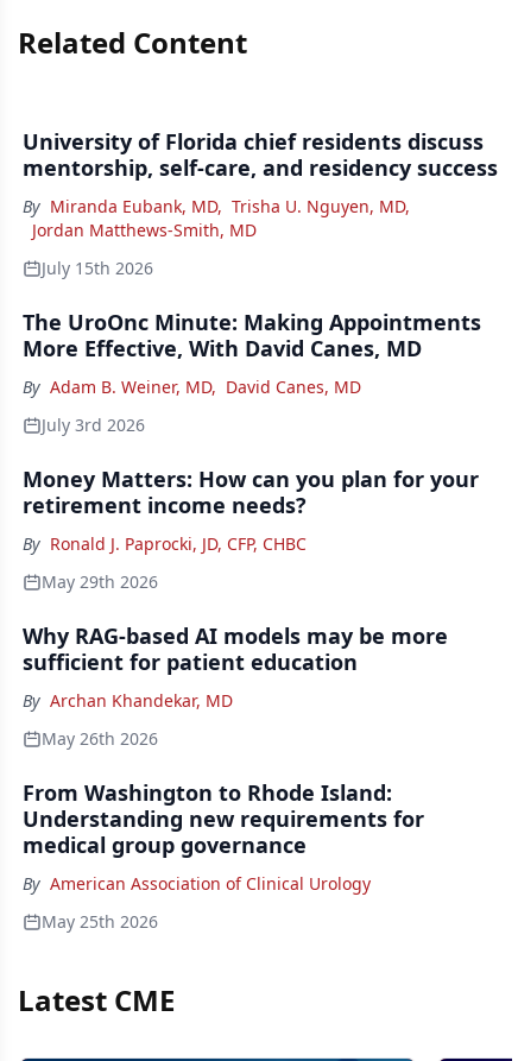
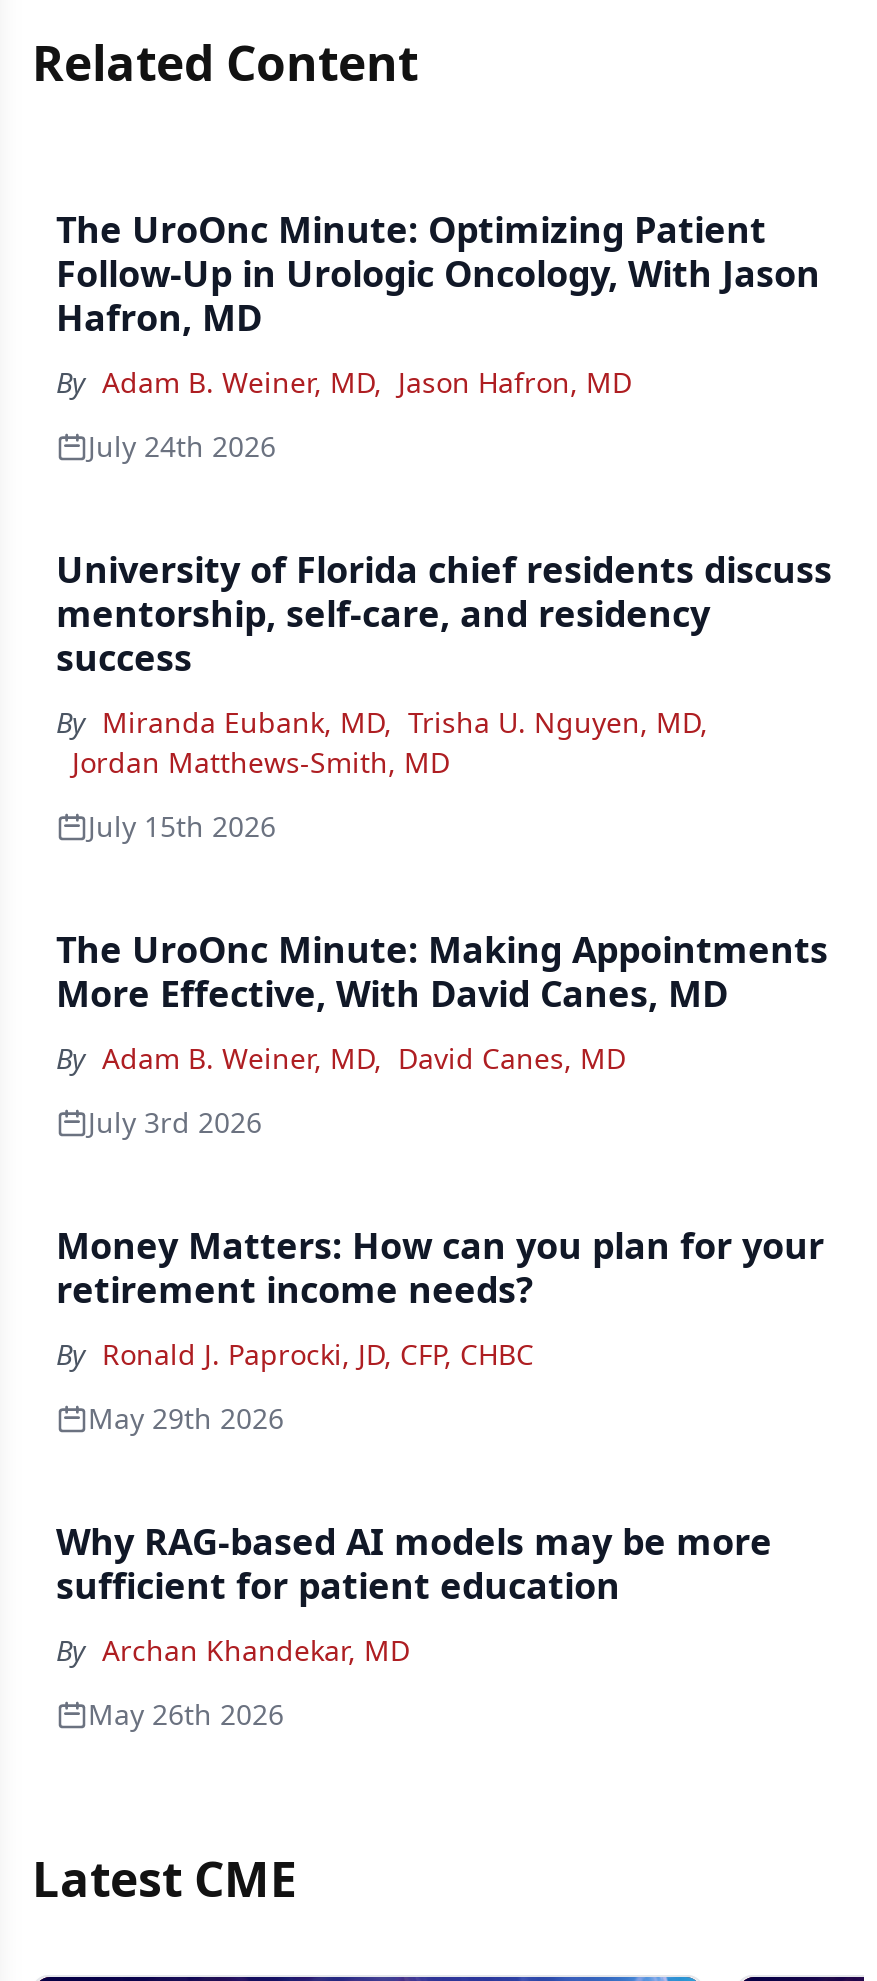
+ The UroOnc Minute: Optimizing Patient
+ Follow-Up in Urologic Oncology, With Jason
+ Hafron, MD
+ By Adam B. Weiner, MD, Jason Hafron, MD
+ July 24th 2026

moved down: University of Florida chief residents discuss

moved down: By Miranda Eubank, MD, Trisha U. Nguyen, MD, | Jordan Matthews-Smith, MD | July 15th 2026

moved down: The UroOnc Minute: Making Appointments | More Effective, With David Canes, MD | By Adam B. Weiner, MD, David Canes, MD | July 3rd 2026

moved down: Money Matters: How can you plan for your | retirement income needs? | By Ronald J. Paprocki, JD, CFP, CHBC | May 29th 2026

moved down: Why RAG-based AI models may be more | sufficient for patient education | By Archan Khandekar, MD | May 26th 2026

- From Washington to Rhode Island:
- Understanding new requirements for
- medical group governance
- By American Association of Clinical Urology
- May 25th 2026
